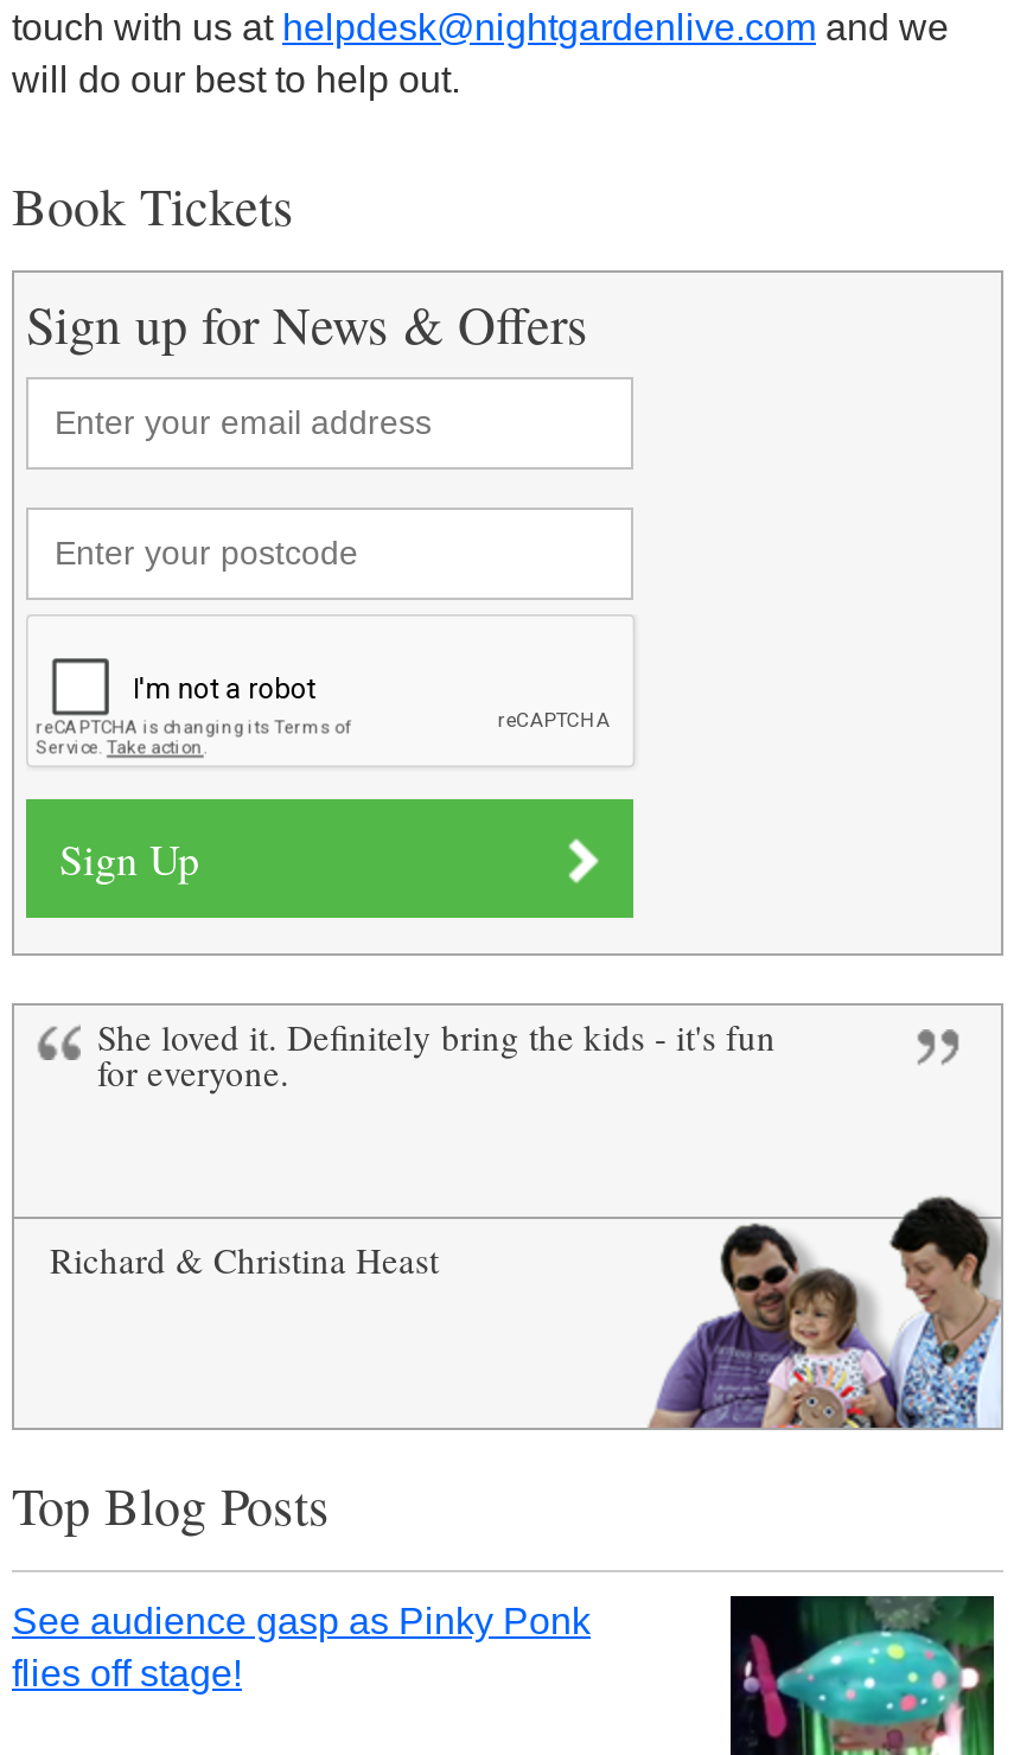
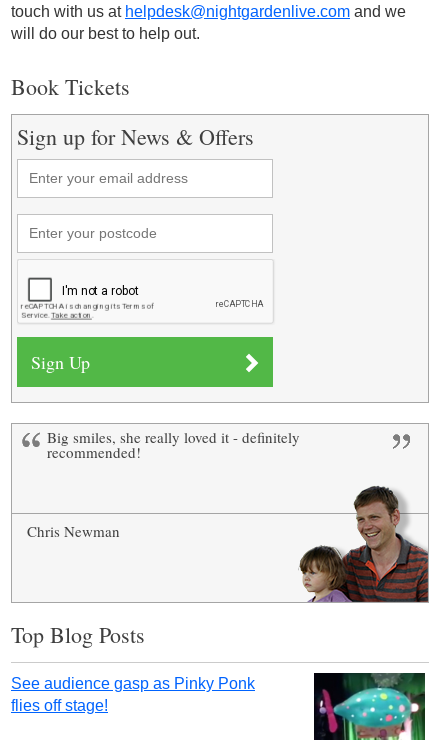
- She loved it. Definitely bring the kids - it's fun
- for everyone.
+ Big smiles, she really loved it - definitely
+ recommended!

- [image]
+ [image]

- Richard & Christina Heast
+ Chris Newman
